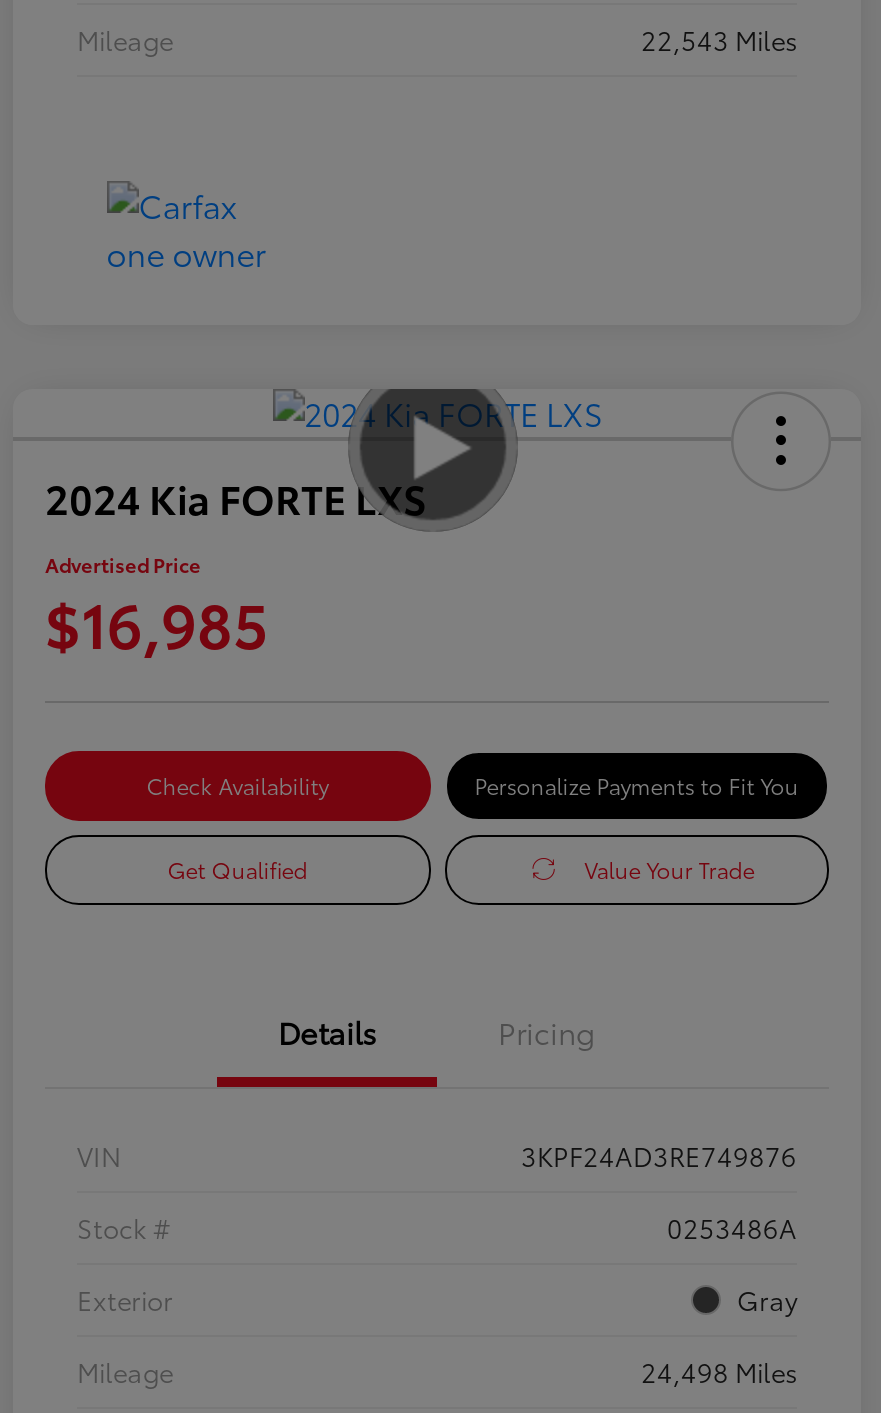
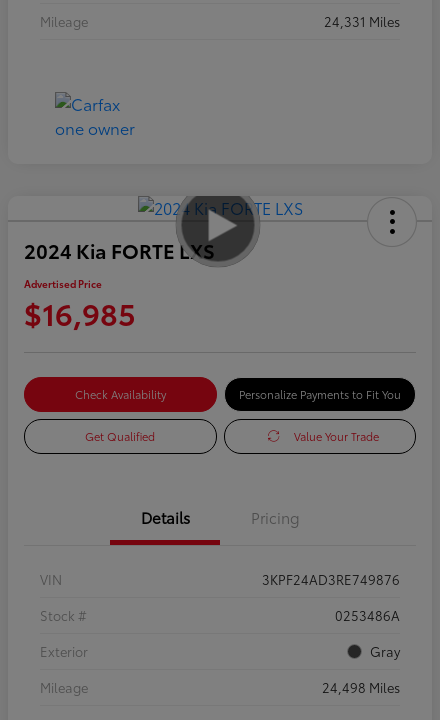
- 22,543 Miles
+ 24,331 Miles
